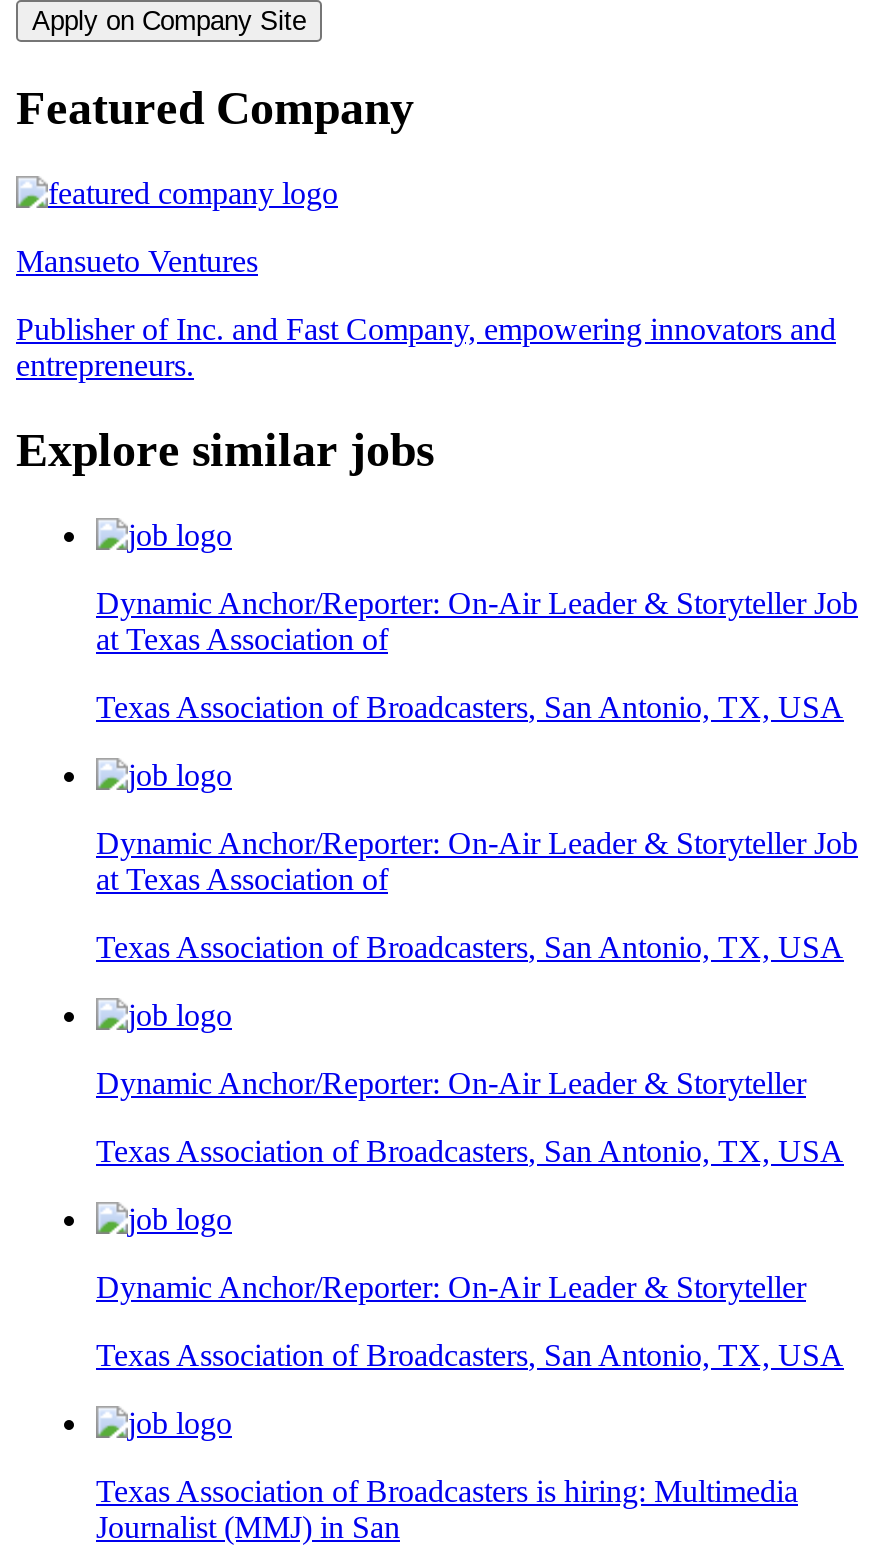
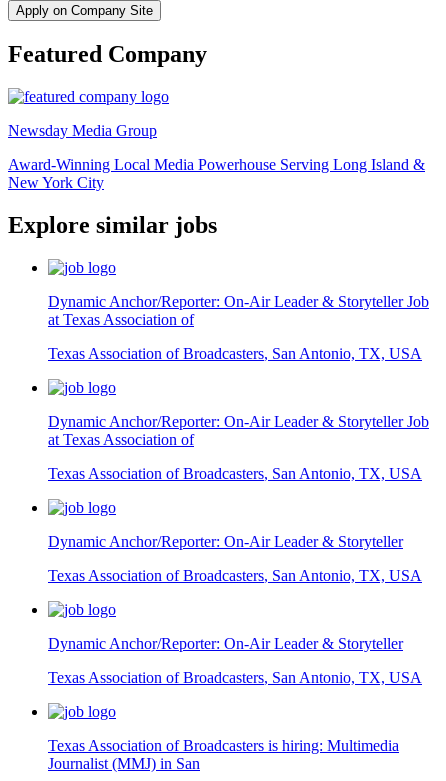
- Mansueto Ventures
+ Newsday Media Group

- Publisher of Inc. and Fast Company, empowering innovators and
- entrepreneurs.
+ Award-Winning Local Media Powerhouse Serving Long Island &
+ New York City
